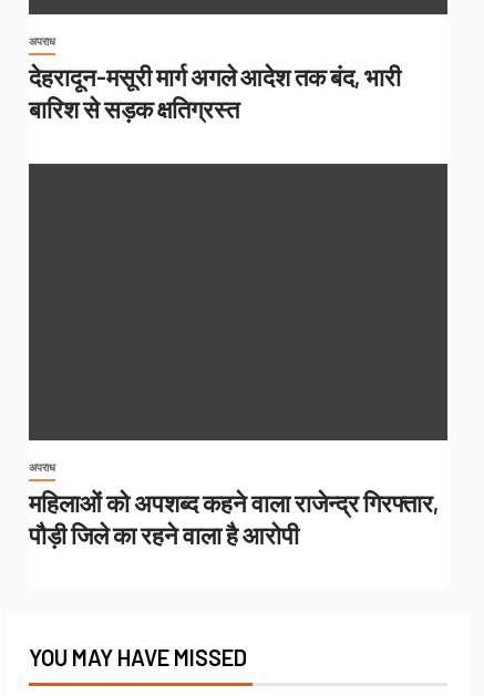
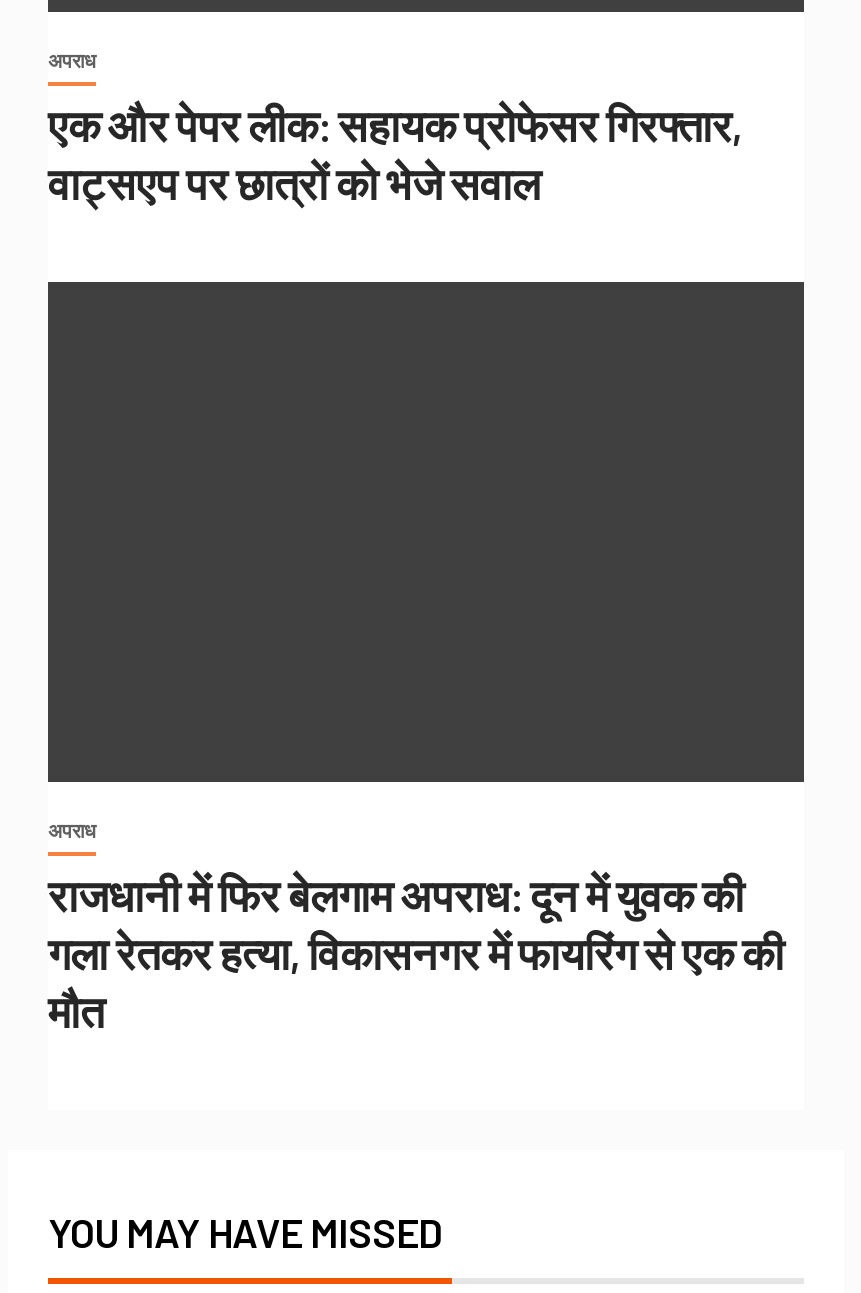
- देहरादून-मसूरी मार्ग अगले आदेश तक बंद, भारी
- बारिश से सड़क क्षतिग्रस्त
+ एक और पेपर लीक: सहायक प्रोफेसर गिरफ्तार,
+ वाट्सएप पर छात्रों को भेजे सवाल

- महिलाओं को अपशब्द कहने वाला राजेन्द्र गिरफ्तार,
- पौड़ी जिले का रहने वाला है आरोपी
+ राजधानी में फिर बेलगाम अपराध: दून में युवक की
+ गला रेतकर हत्या, विकासनगर में फायरिंग से एक की
+ मौत
